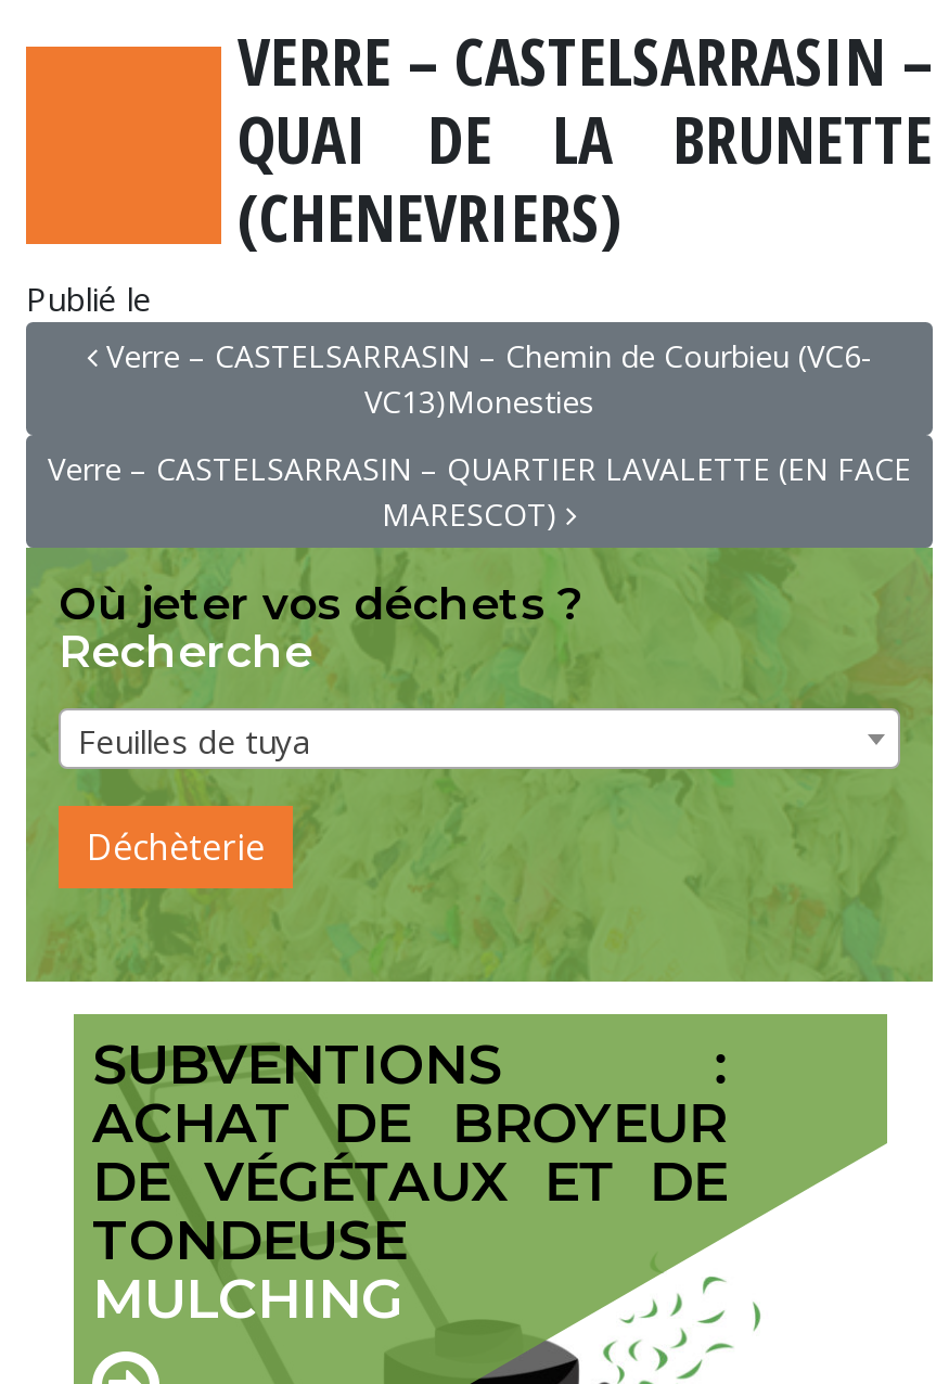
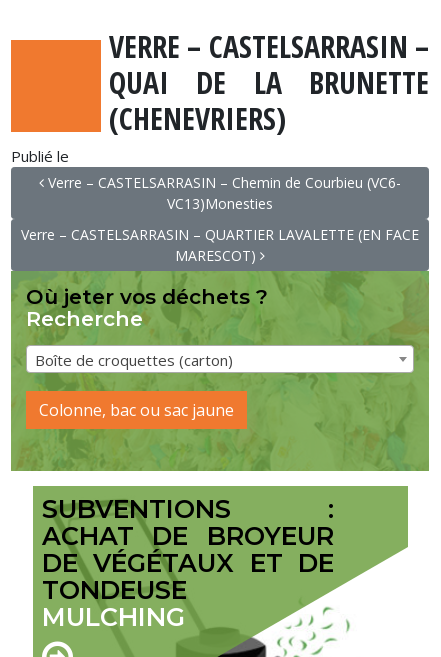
- Feuilles de tuya
+ Boîte de croquettes (carton)

- Déchèterie
+ Colonne, bac ou sac jaune
